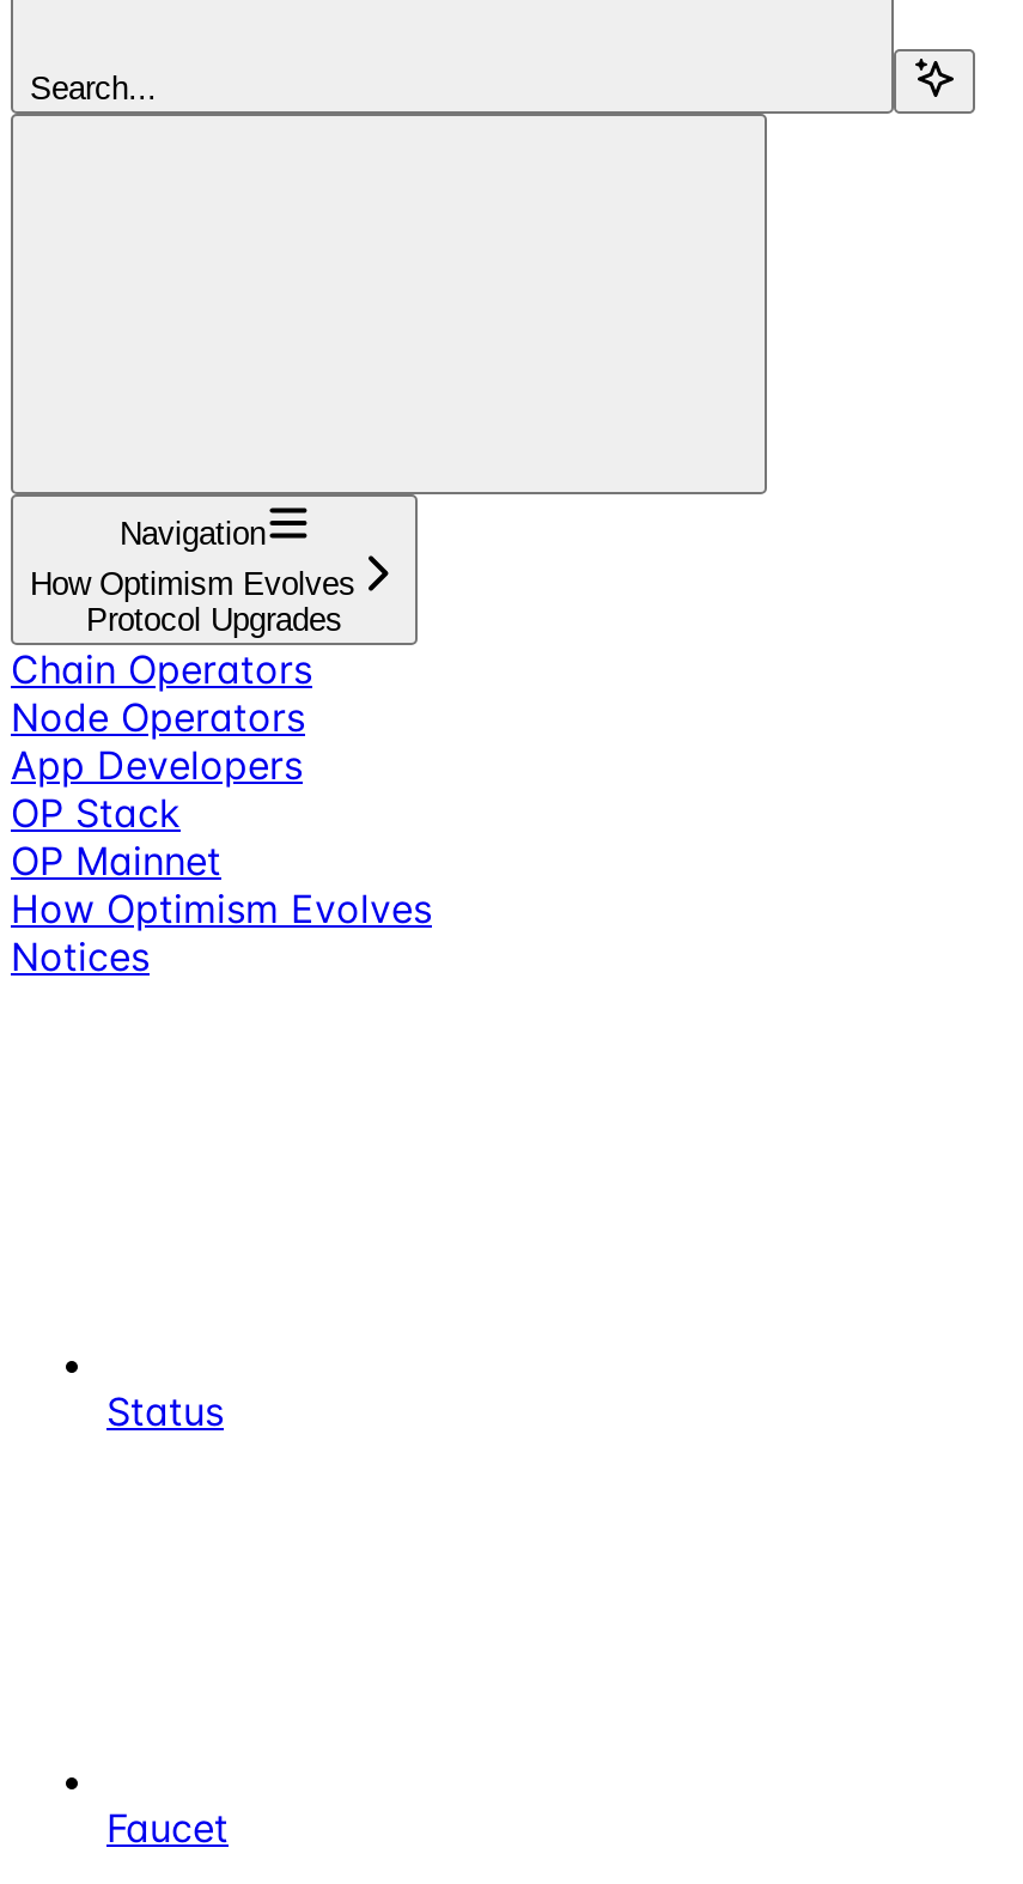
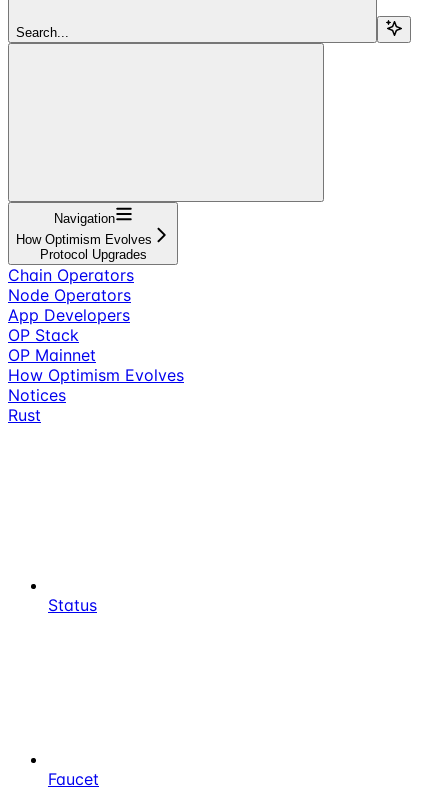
+ Rust
